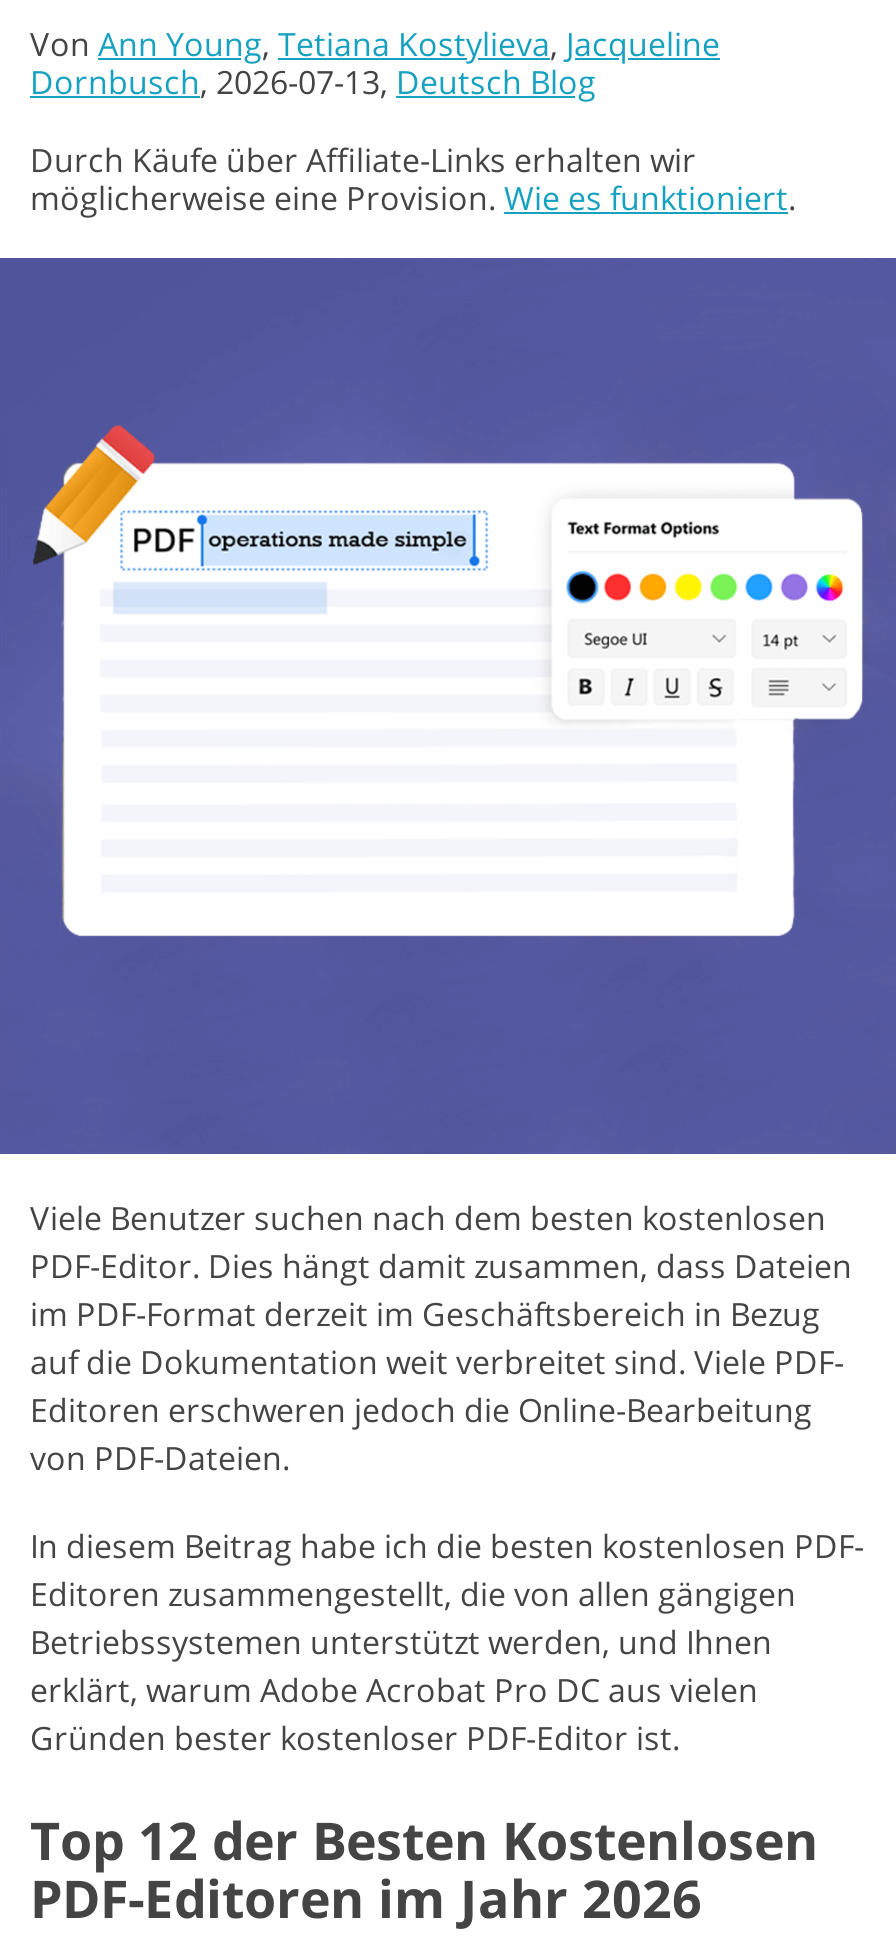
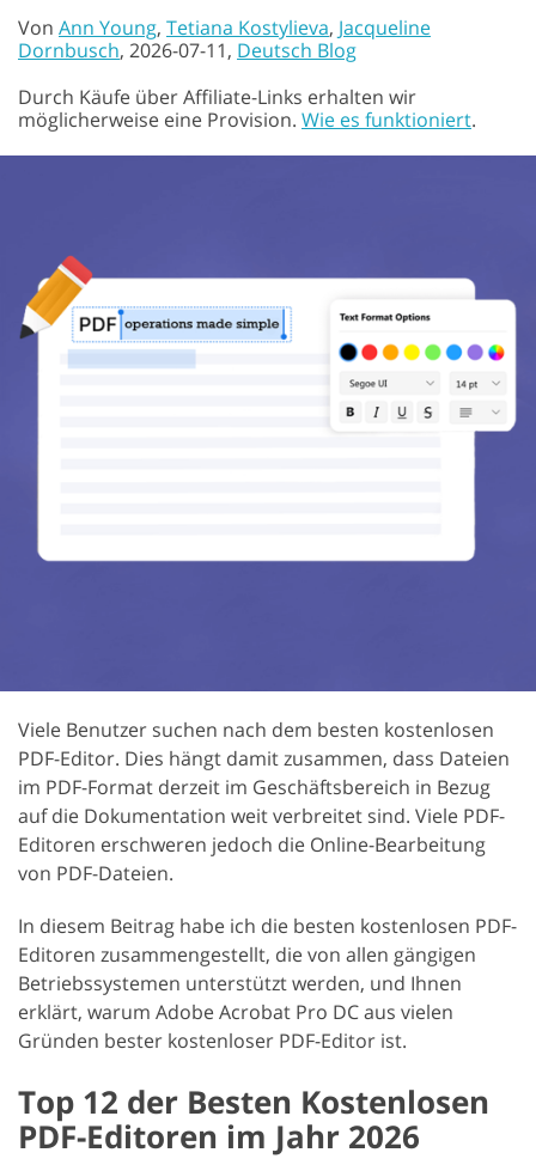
- Dornbusch, 2026-07-13,Deutsch Blog
+ Dornbusch, 2026-07-11,Deutsch Blog
